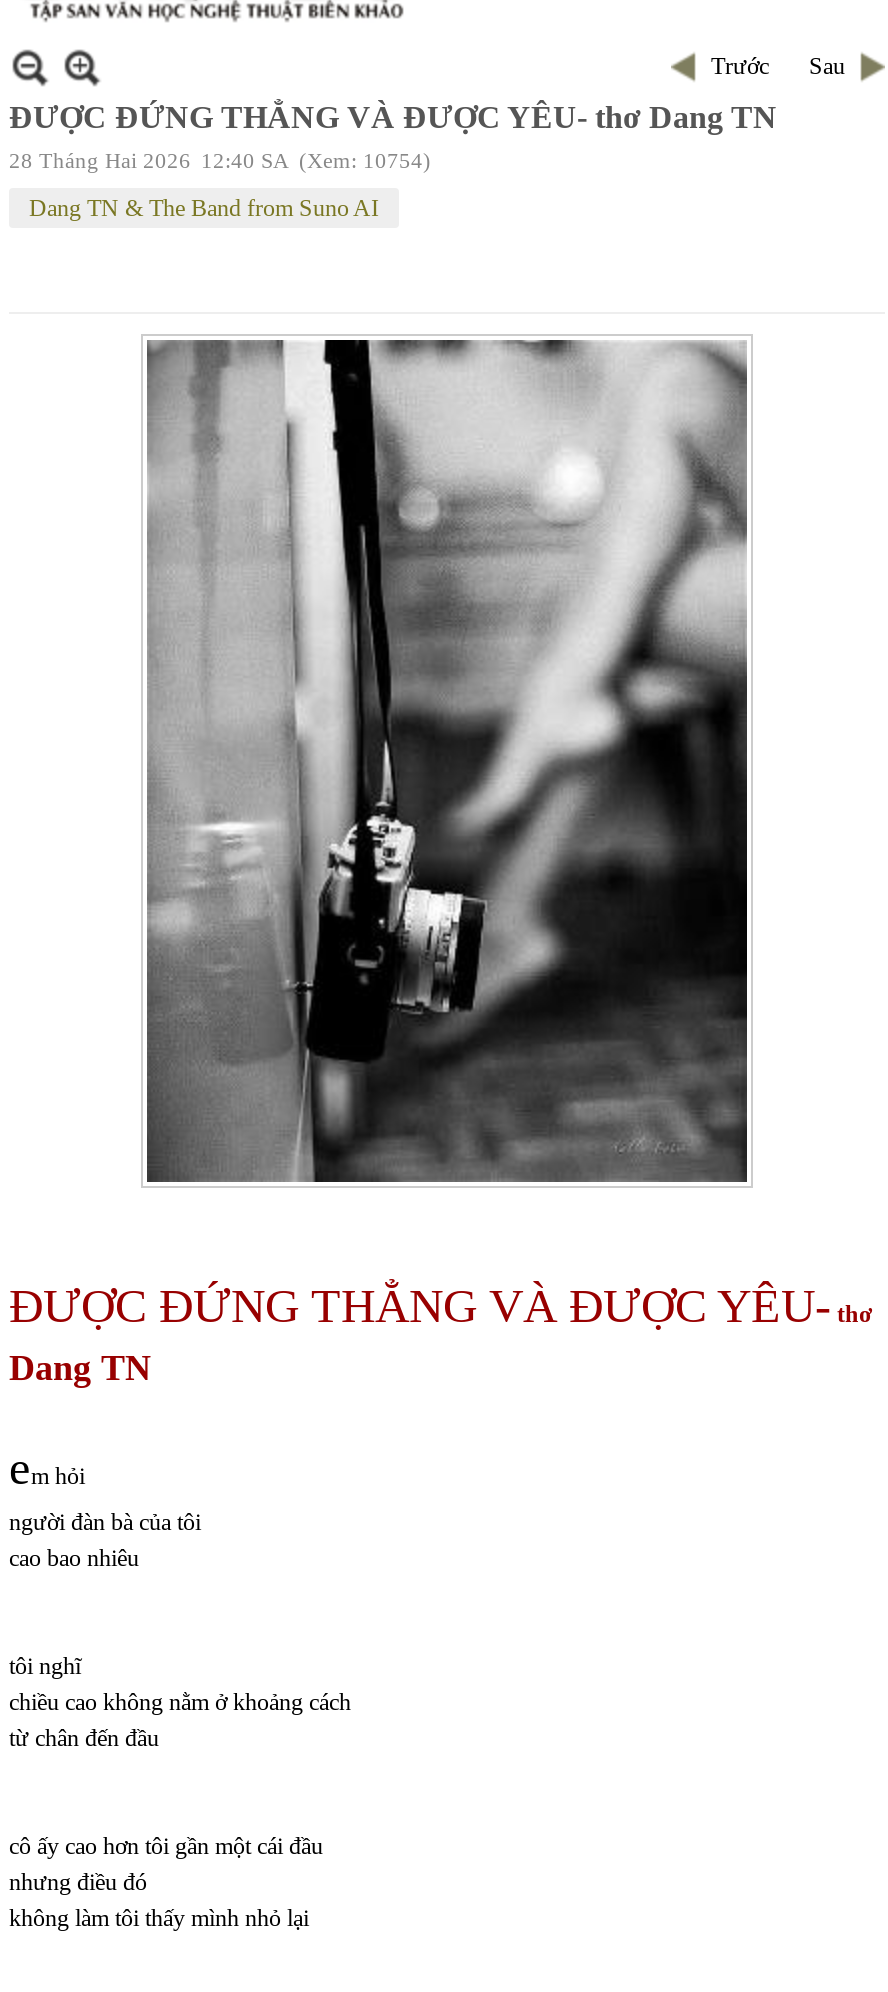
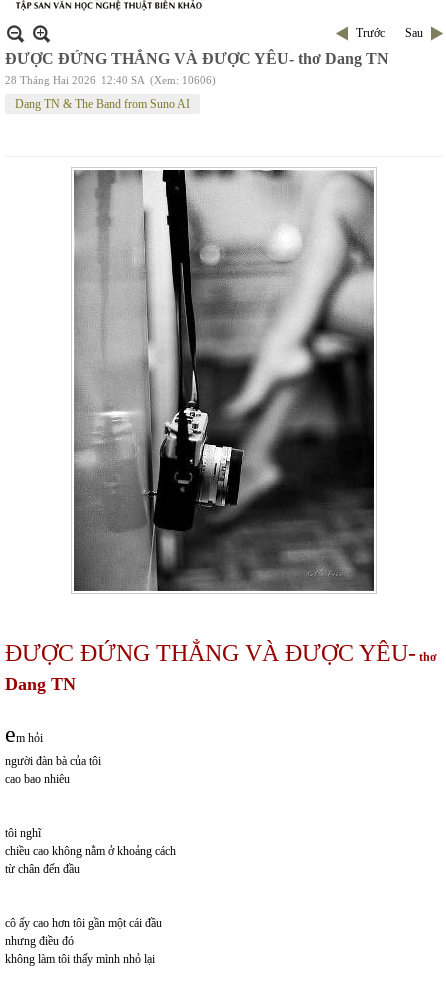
- 28 Tháng Hai 2026 12:40 SA (Xem: 10754)
+ 28 Tháng Hai 2026 12:40 SA (Xem: 10606)
